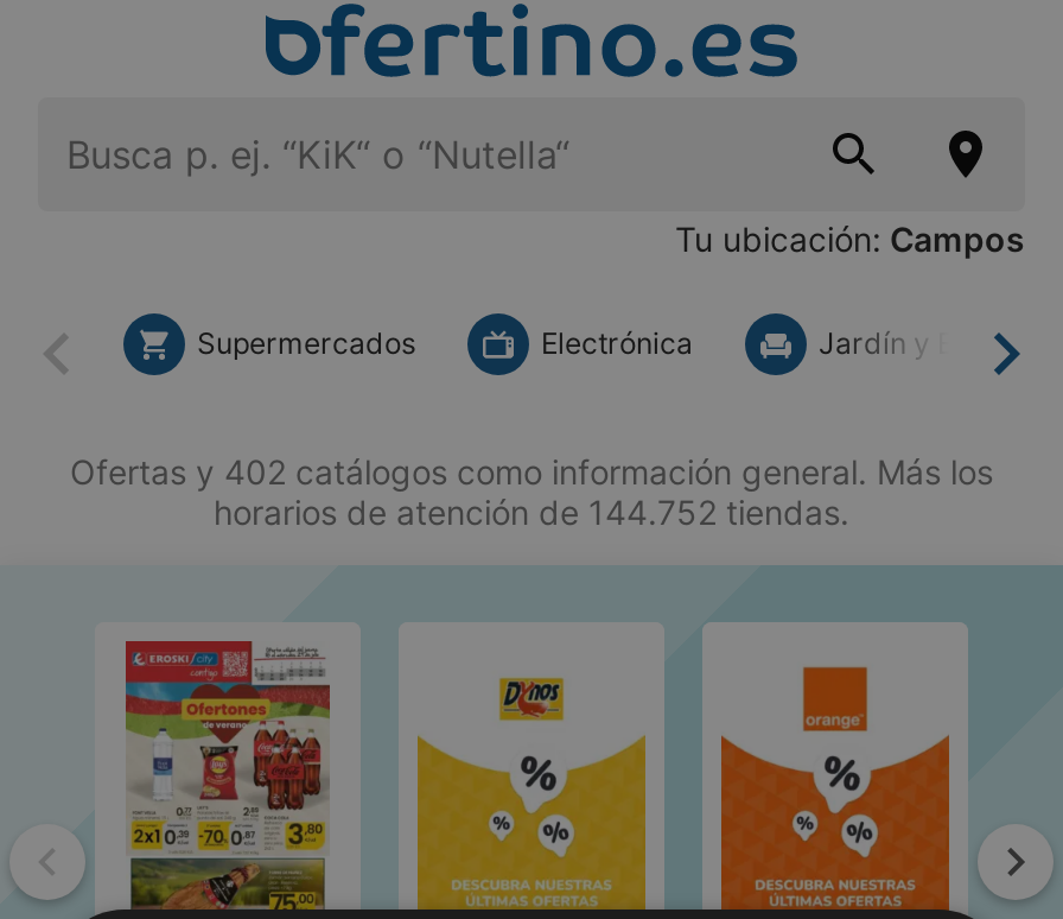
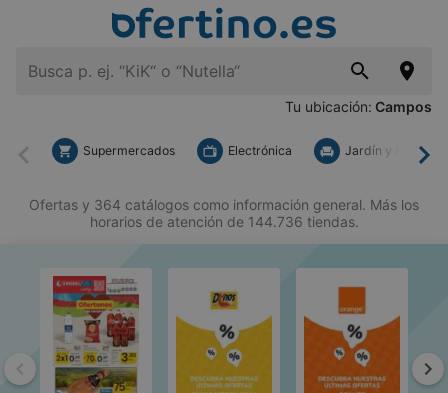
- Ofertas y 402 catálogos como información general. Más los
+ Ofertas y 364 catálogos como información general. Más los

- horarios de atención de 144.752 tiendas.
+ horarios de atención de 144.736 tiendas.
